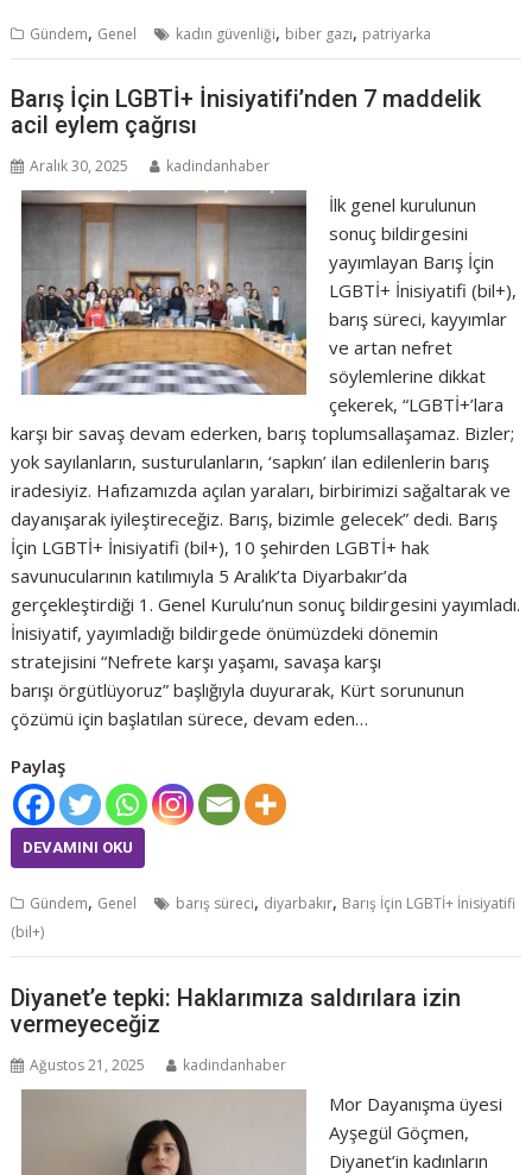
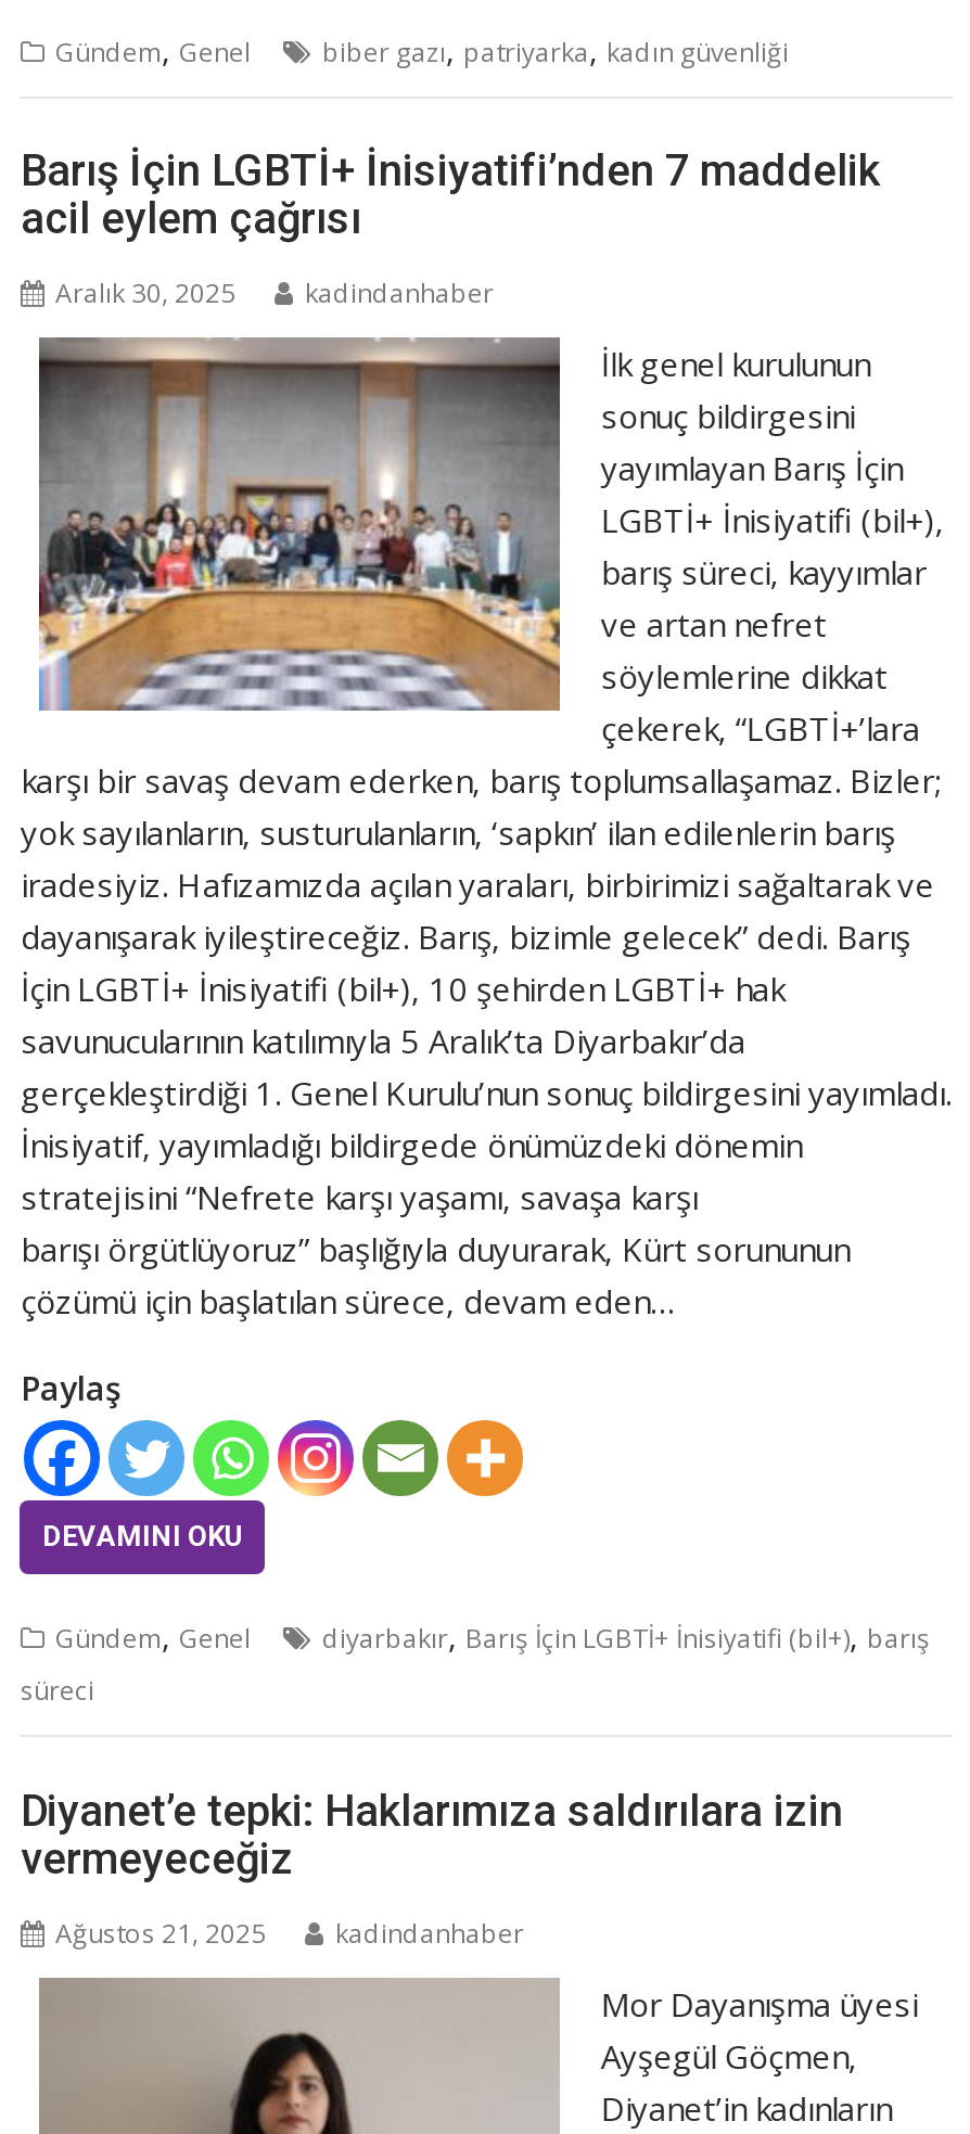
- kadın güvenliği, biber gazı, patriyarka
+ biber gazı, patriyarka, kadın güvenliği

- barış süreci, diyarbakır, Barış İçin LGBTİ+ İnisiyatifi
- (bil+)
+ diyarbakır, Barış İçin LGBTİ+ İnisiyatifi (bil+), barış
+ süreci
